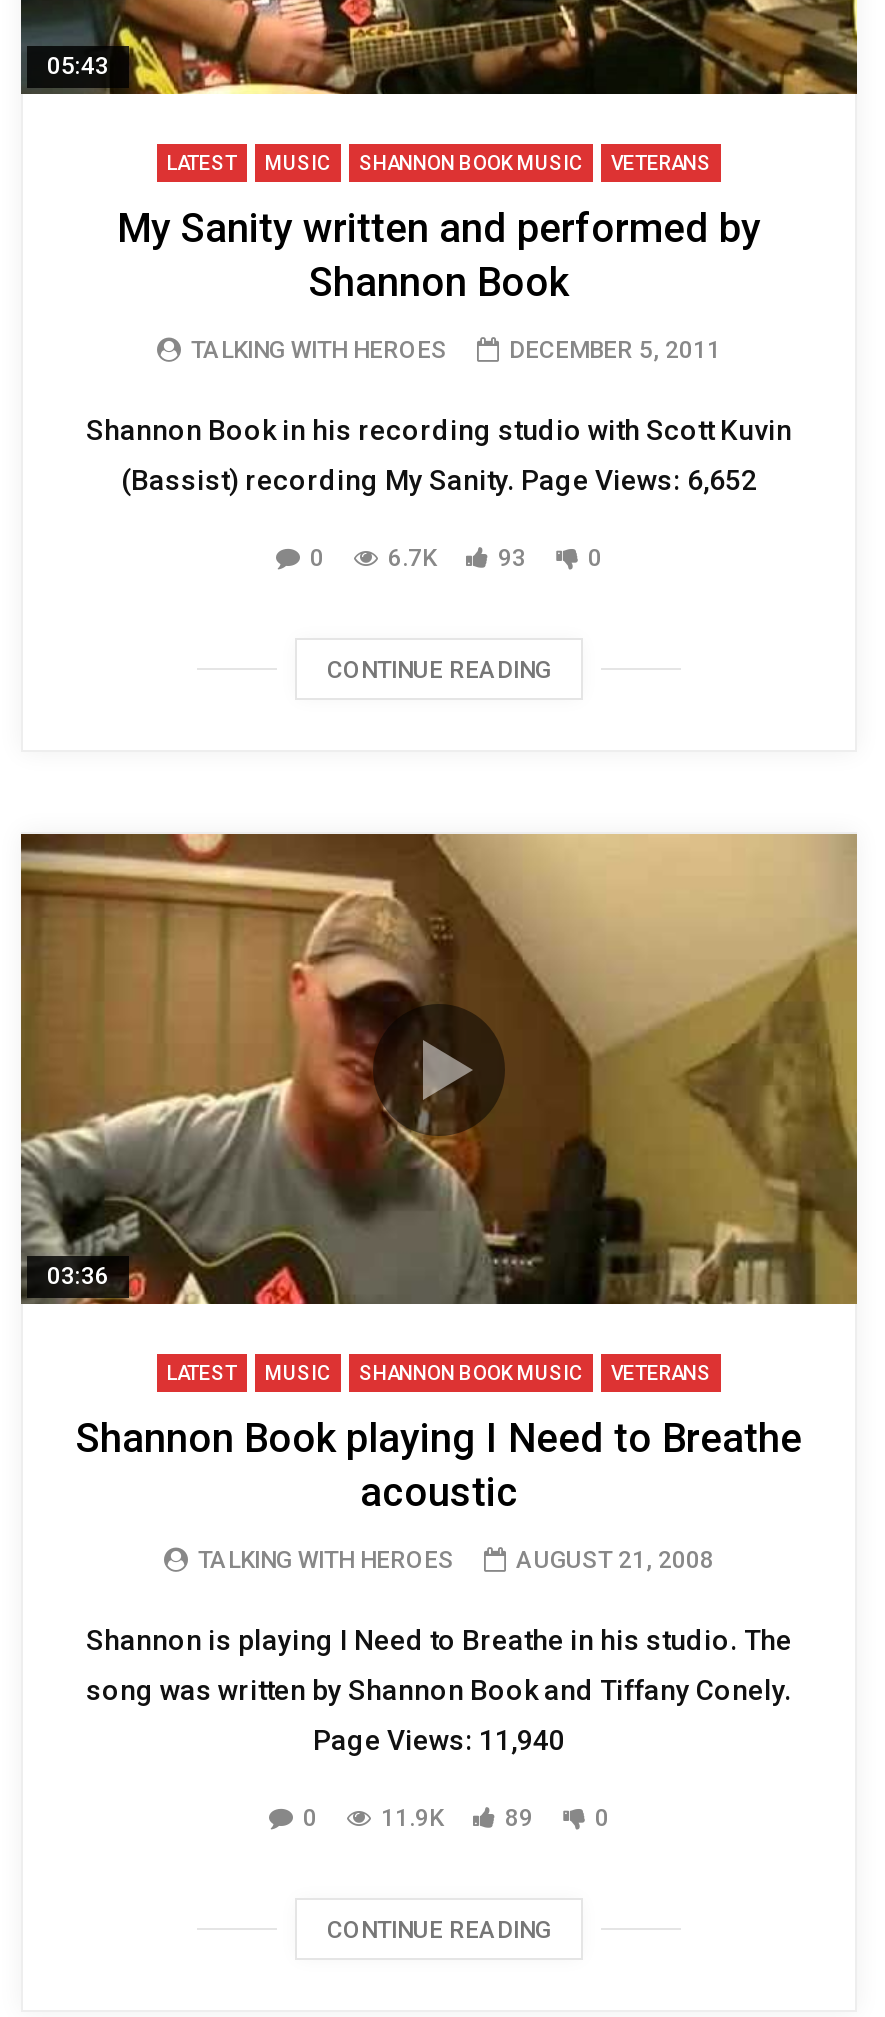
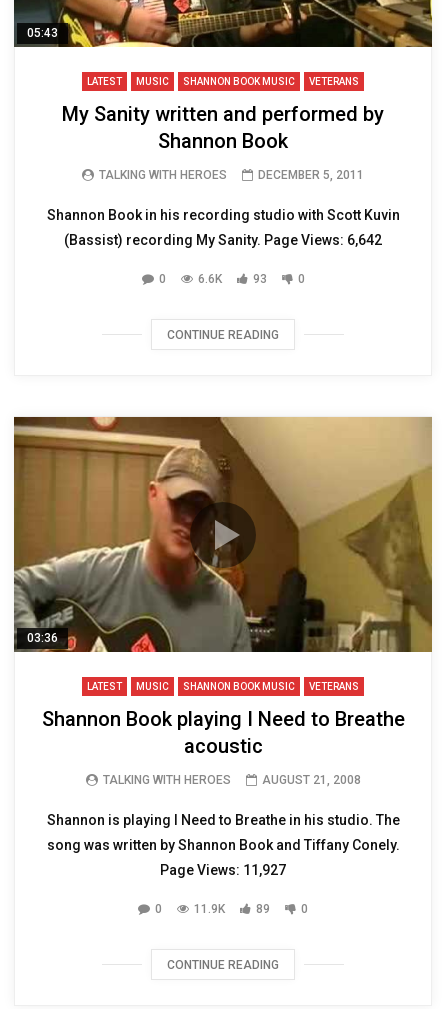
- (Bassist) recording My Sanity. Page Views: 6,652
+ (Bassist) recording My Sanity. Page Views: 6,642

- 6.7K
+ 6.6K

- Page Views: 11,940
+ Page Views: 11,927
